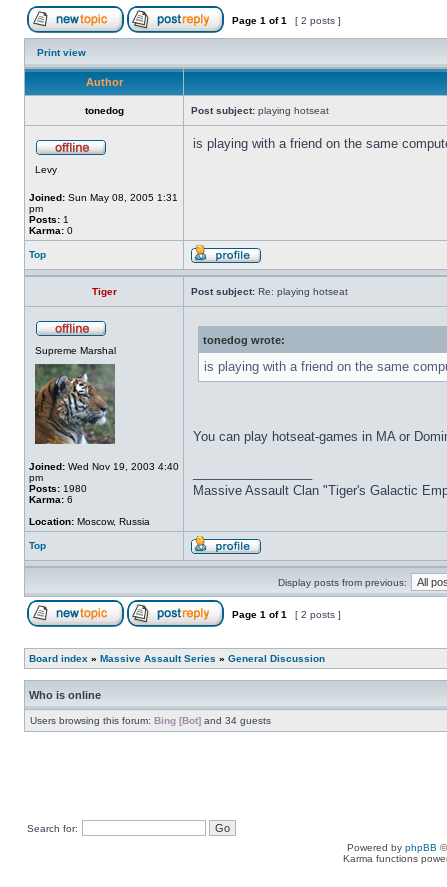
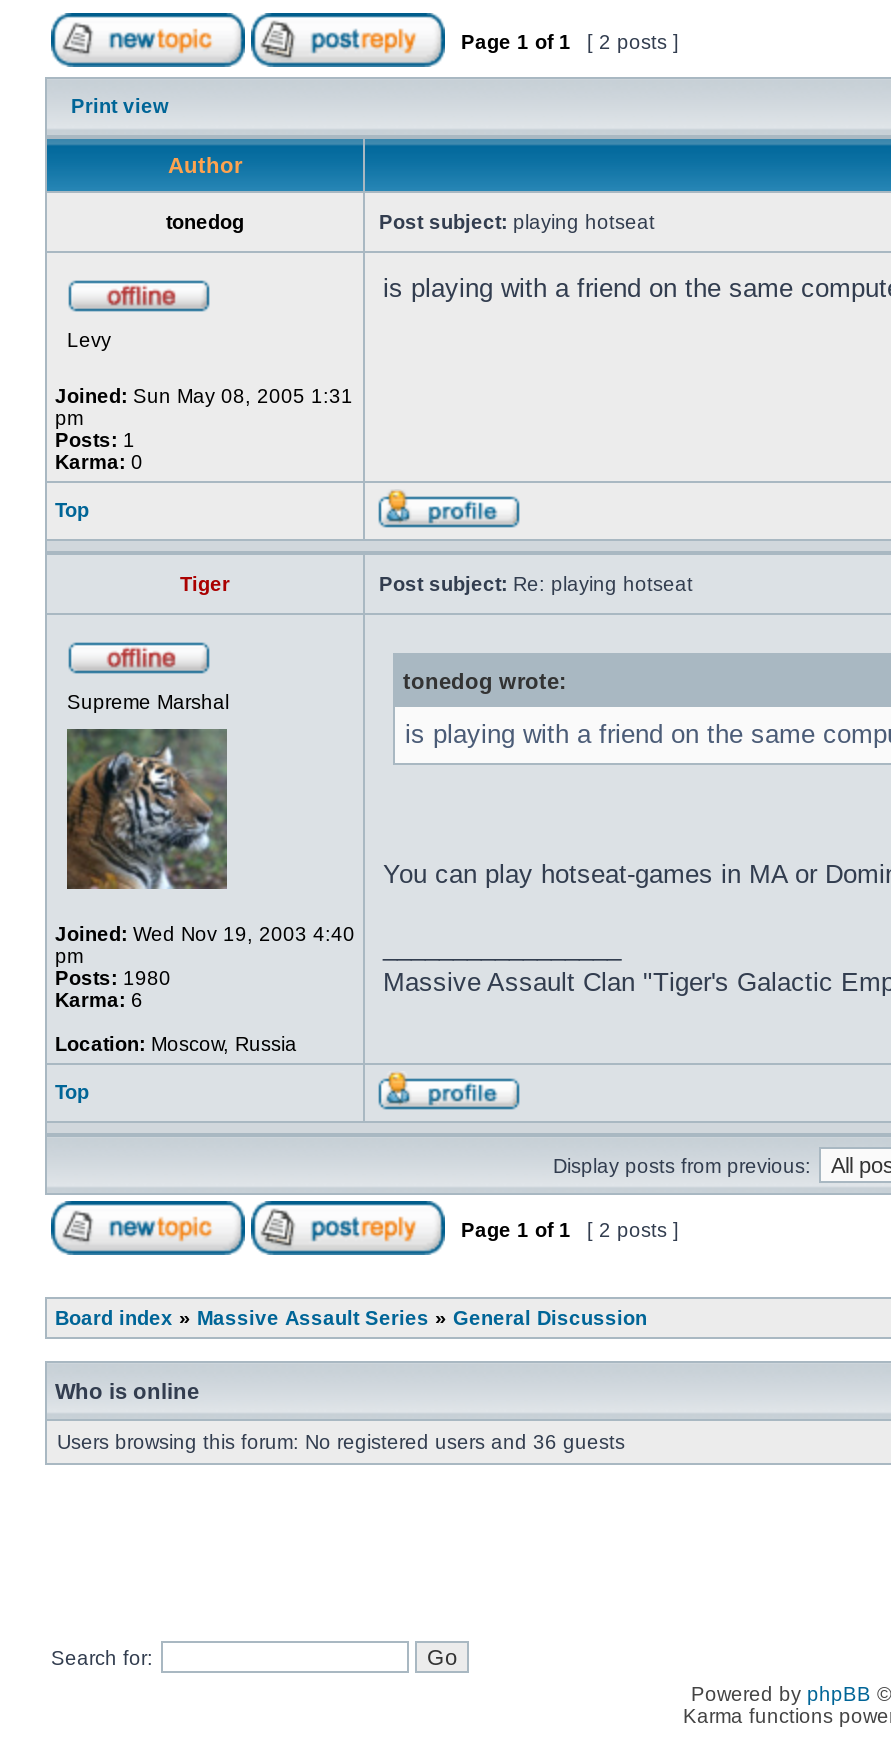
- Users browsing this forum: Bing [Bot] and 34 guests
+ Users browsing this forum: No registered users and 36 guests
